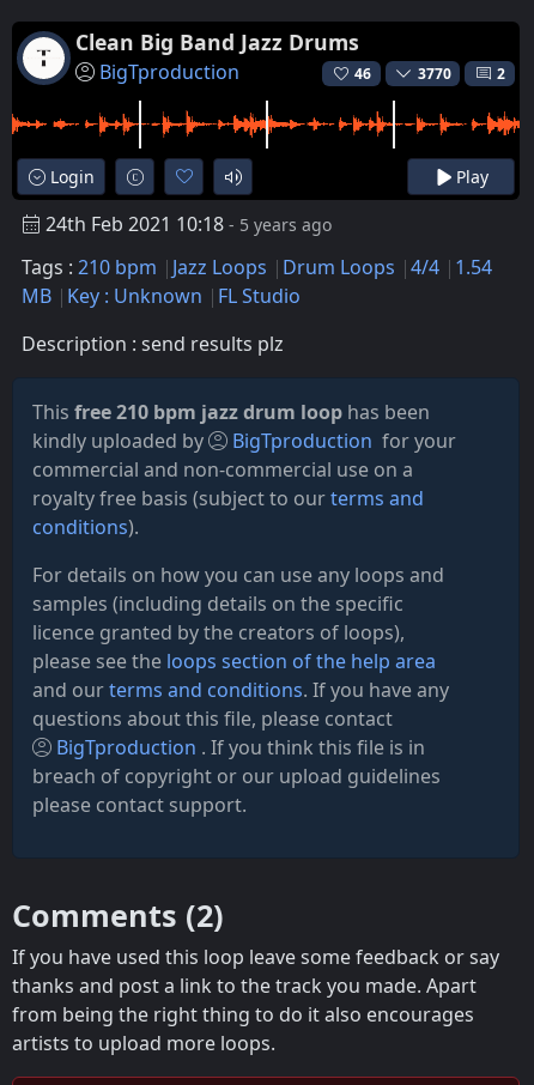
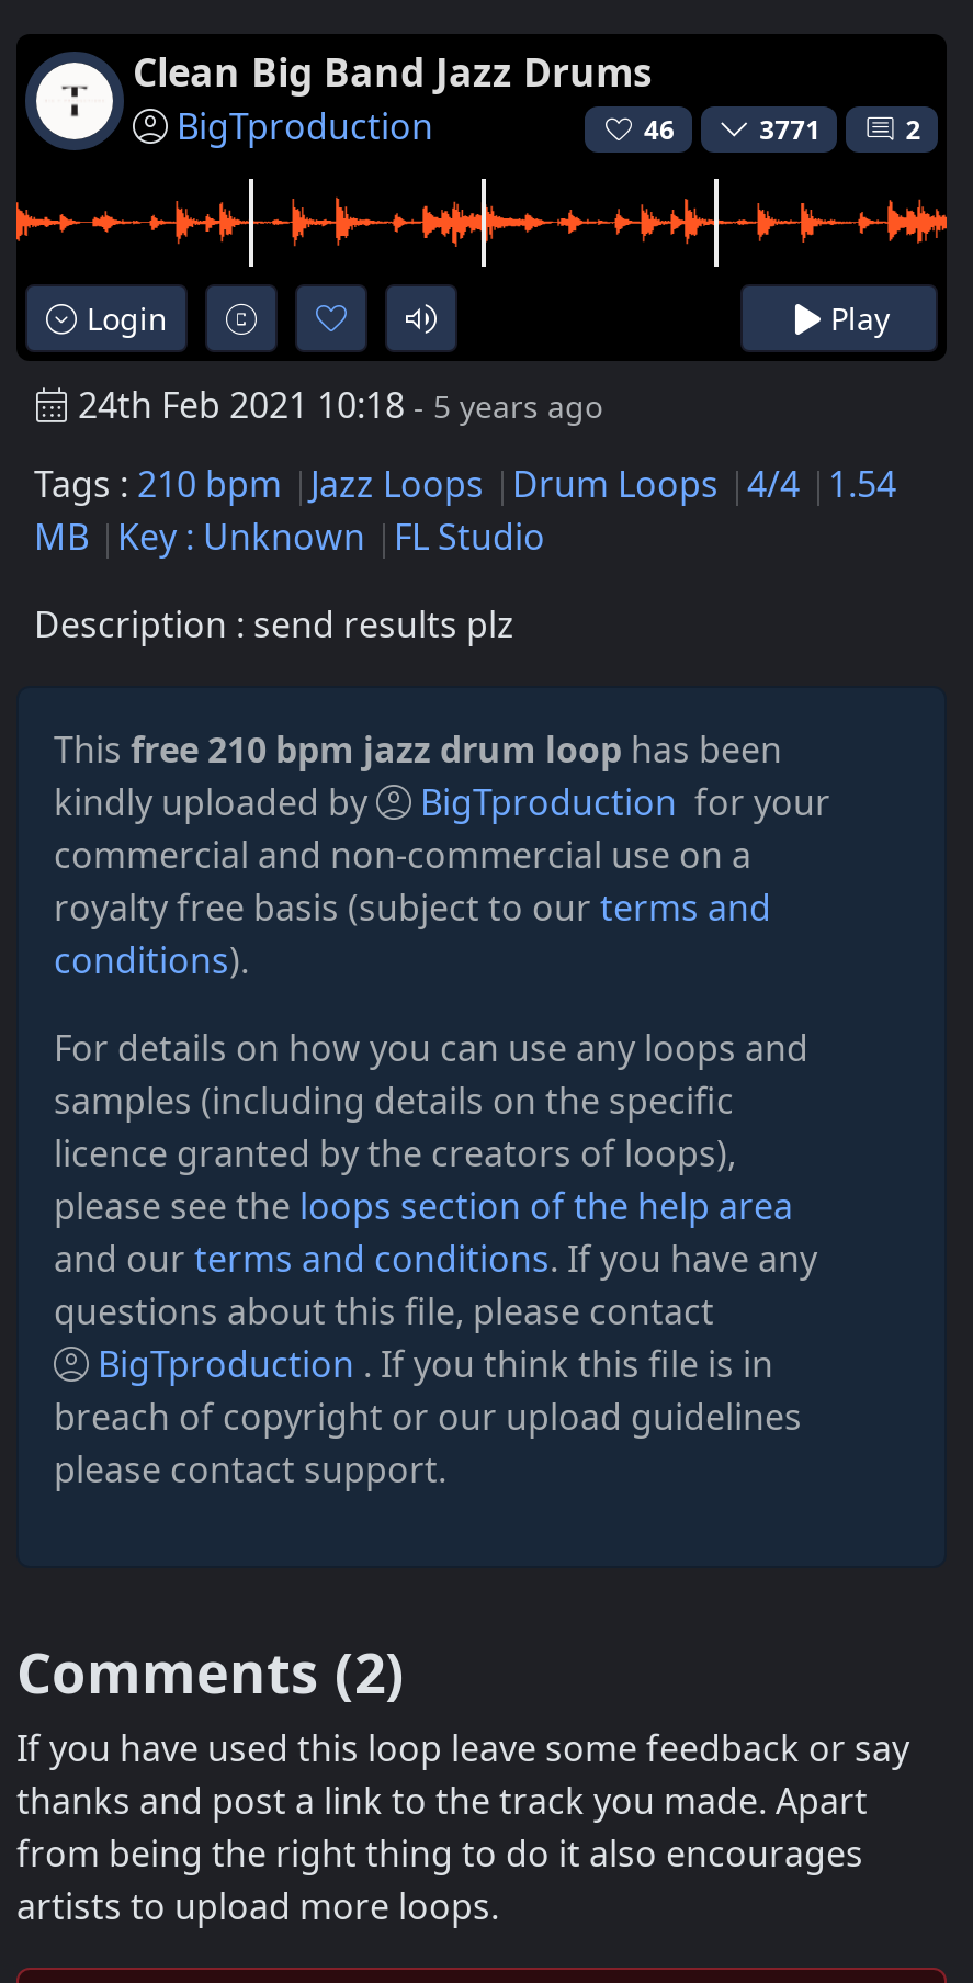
- 3770
+ 3771
